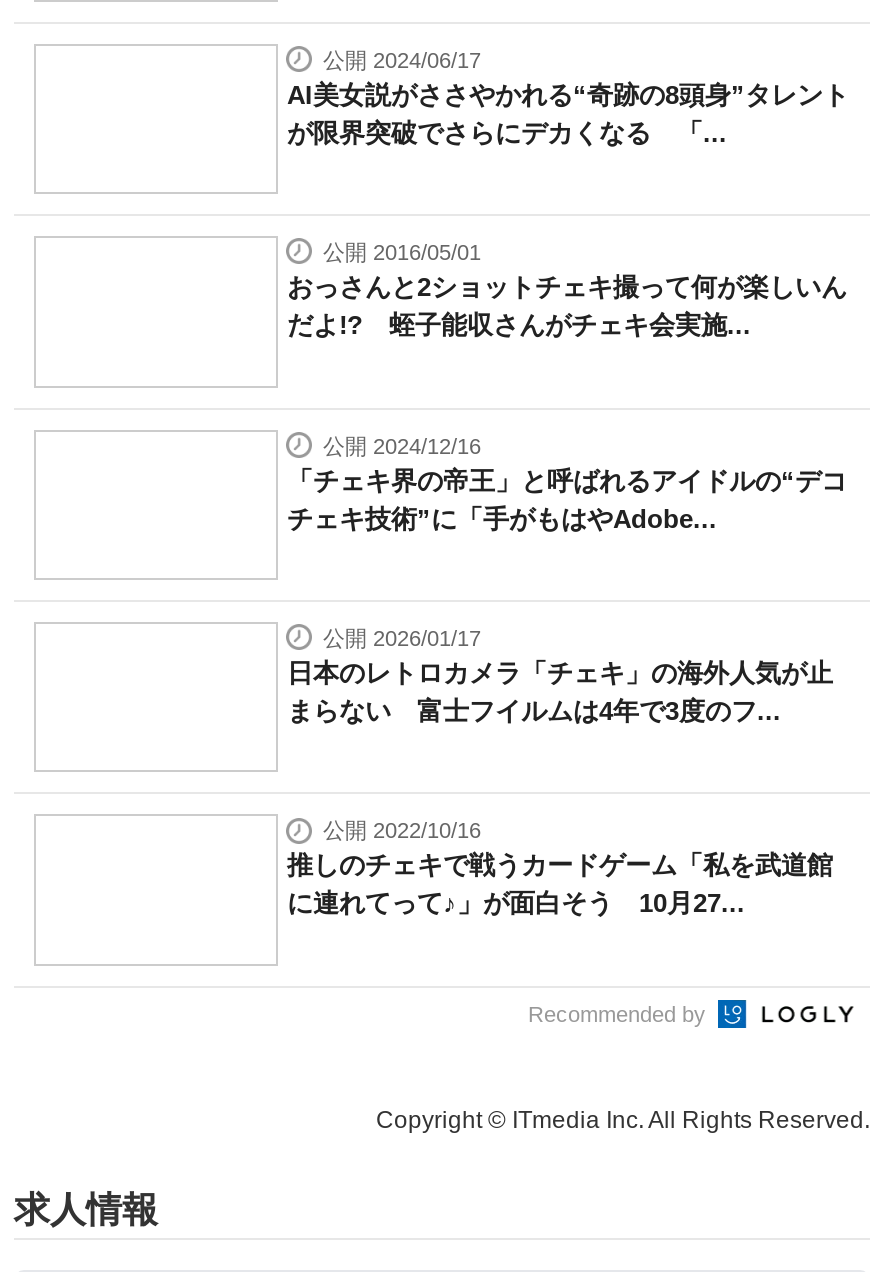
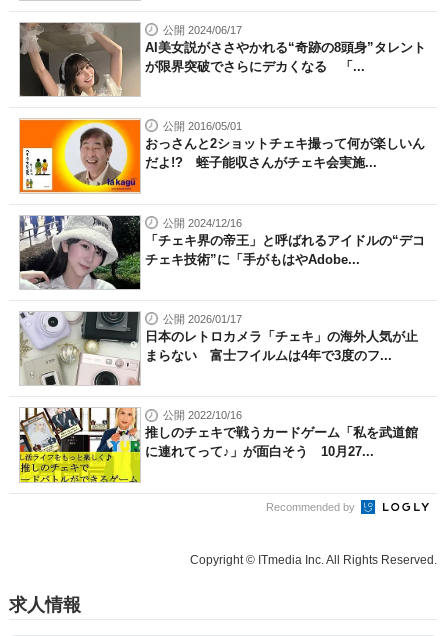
+ [image]

+ [image]

+ [image]

+ [image]

+ [image]
